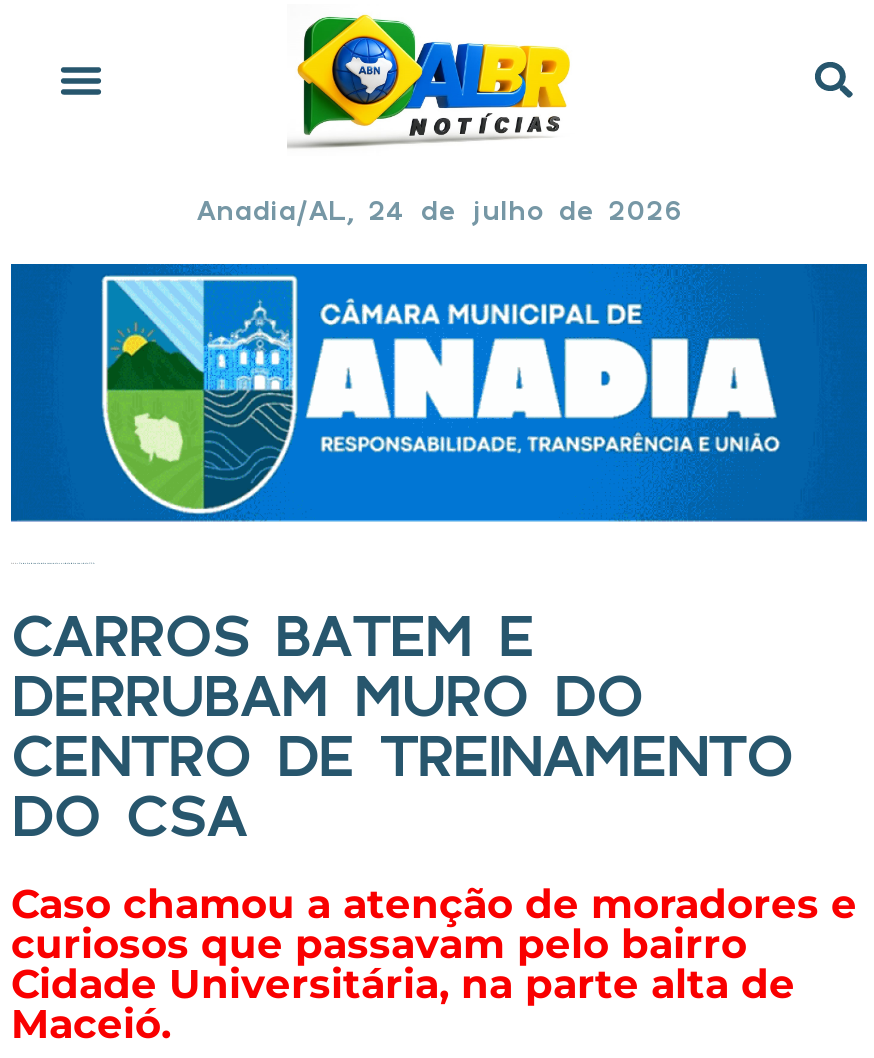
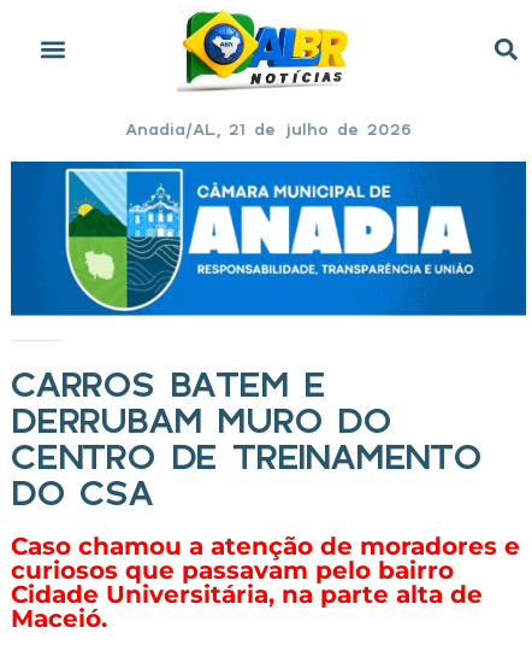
- Anadia/AL, 24 de julho de 2026
+ Anadia/AL, 21 de julho de 2026
